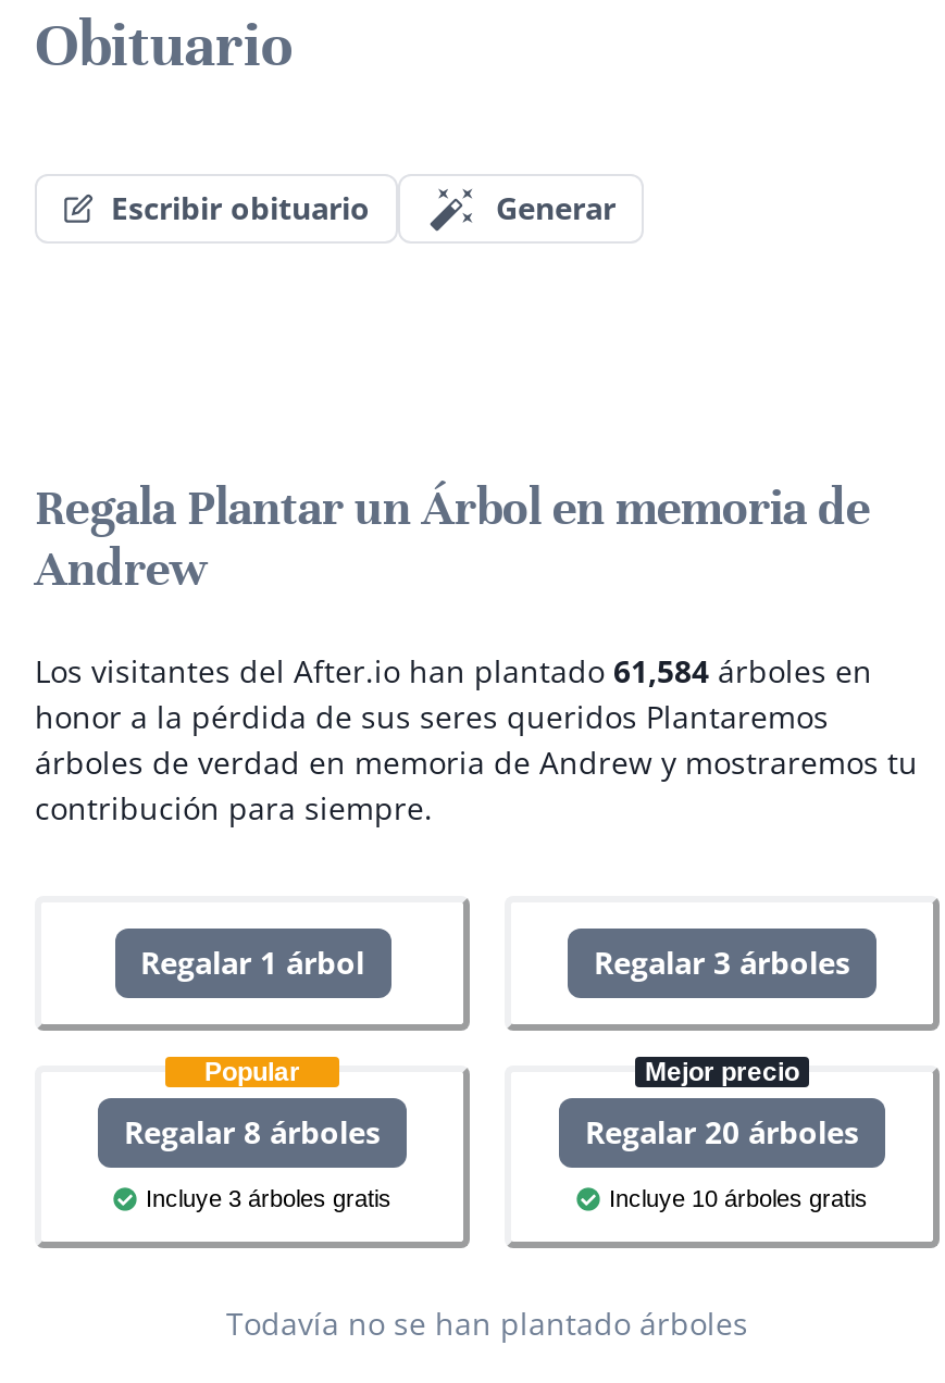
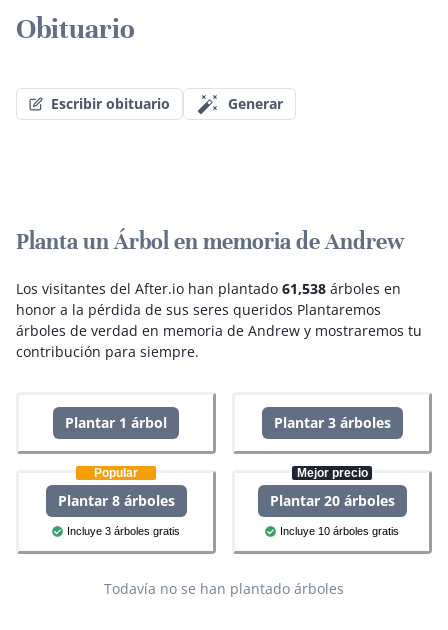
- Regala Plantar un Árbol en memoria de
- Andrew
+ Planta un Árbol en memoria de Andrew

- Los visitantes del After.io han plantado 61,584 árboles en
+ Los visitantes del After.io han plantado 61,538 árboles en

- Regalar 1 árbol
+ Plantar 1 árbol

- Regalar 3 árboles
+ Plantar 3 árboles

- Regalar 8 árboles
+ Plantar 8 árboles

- Regalar 20 árboles
+ Plantar 20 árboles
